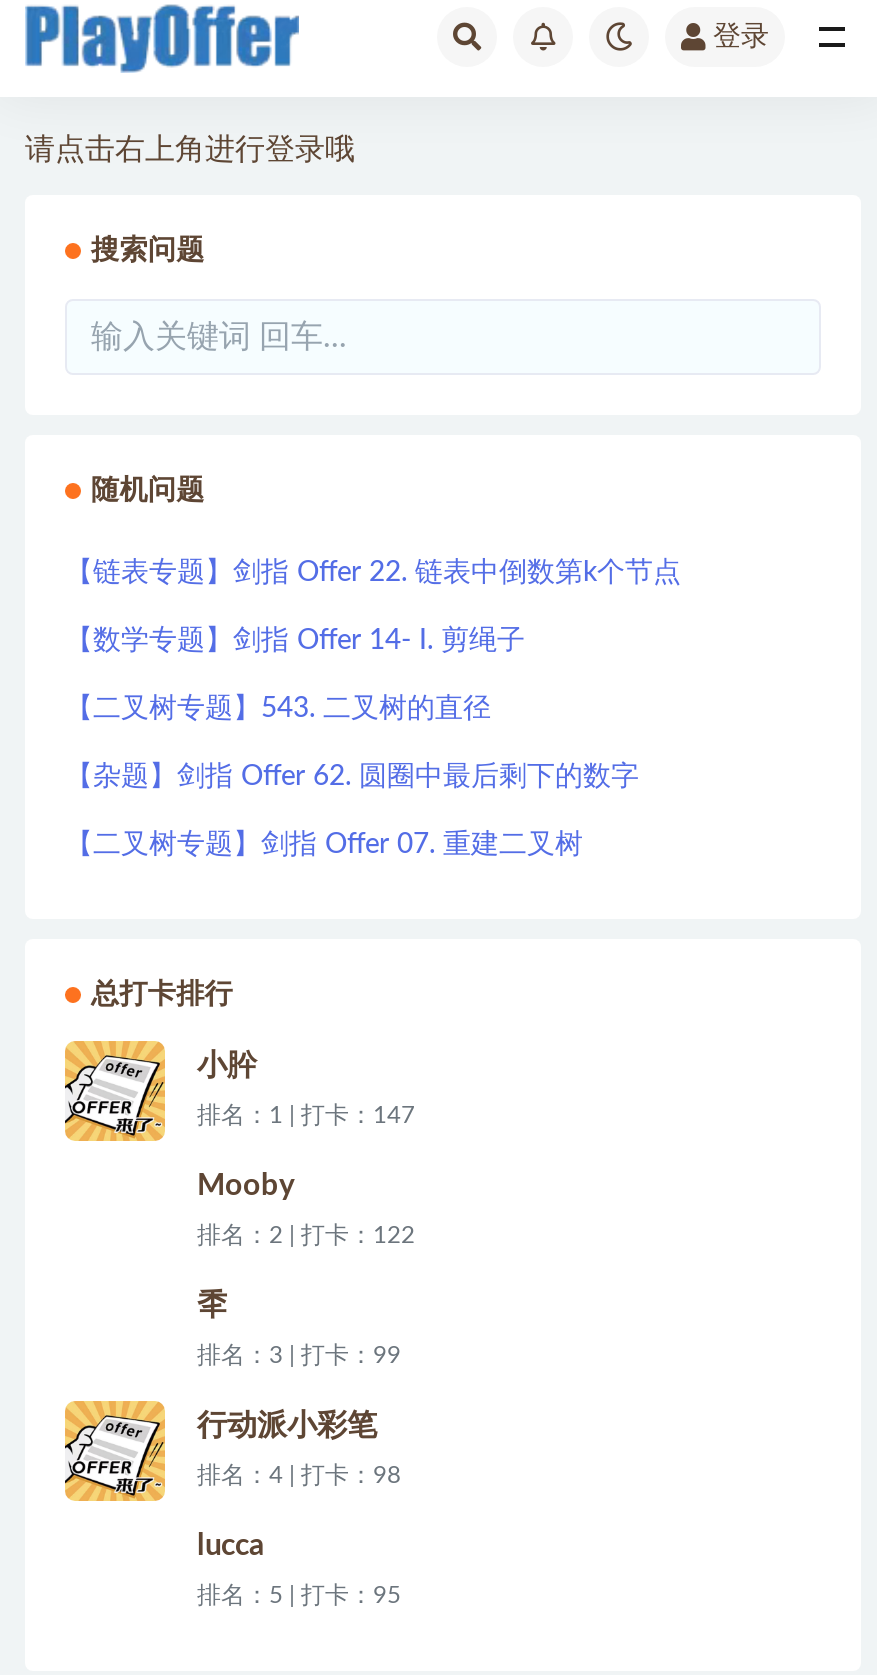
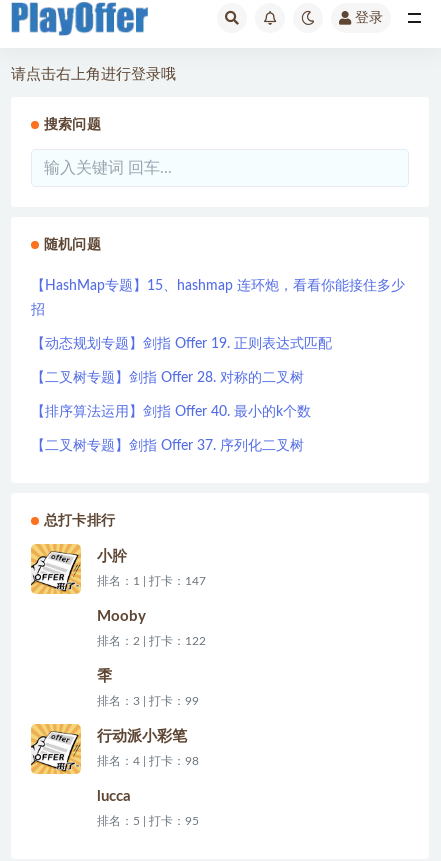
- 【链表专题】剑指 Offer 22. 链表中倒数第k个节点
- 【数学专题】剑指 Offer 14- I. 剪绳子
- 【二叉树专题】543. 二叉树的直径
- 【杂题】剑指 Offer 62. 圆圈中最后剩下的数字
- 【二叉树专题】剑指 Offer 07. 重建二叉树
+ 【HashMap专题】15、hashmap 连环炮，看看你能接住多少
+ 招
+ 【动态规划专题】剑指 Offer 19. 正则表达式匹配
+ 【二叉树专题】剑指 Offer 28. 对称的二叉树
+ 【排序算法运用】剑指 Offer 40. 最小的k个数
+ 【二叉树专题】剑指 Offer 37. 序列化二叉树
